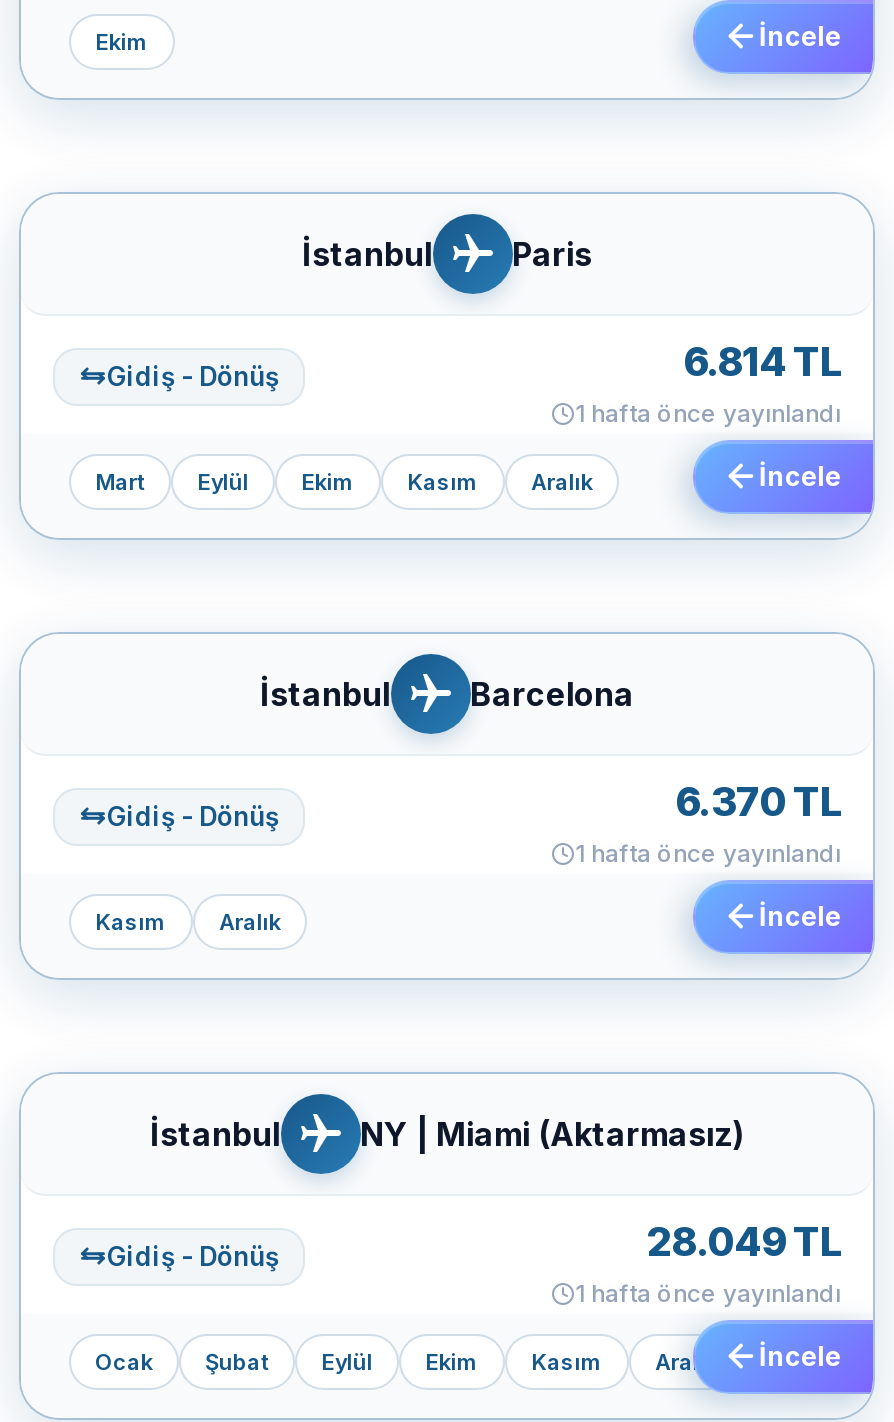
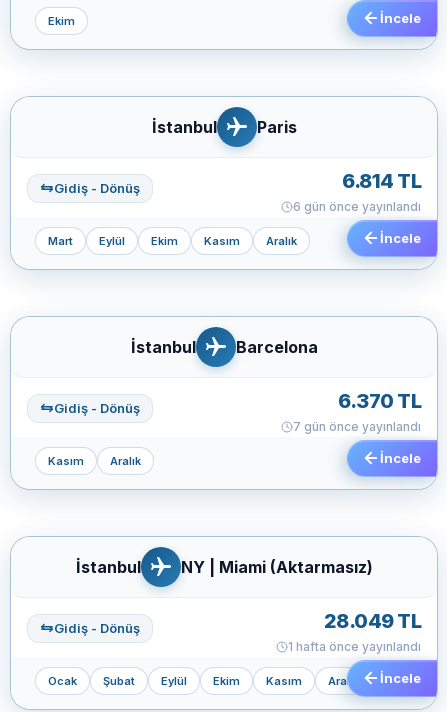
- 1 hafta önce yayınlandı
+ 6 gün önce yayınlandı

- 1 hafta önce yayınlandı
+ 7 gün önce yayınlandı
